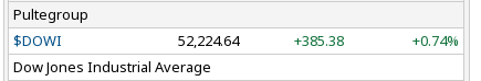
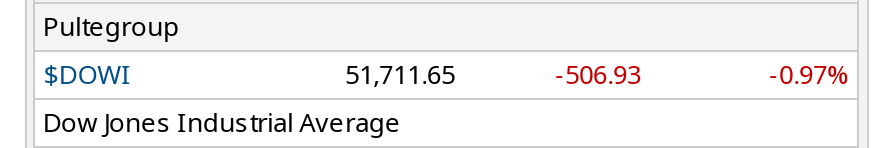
- 52,224.64
+ 51,711.65

- +385.38
+ -506.93

- +0.74%
+ -0.97%
